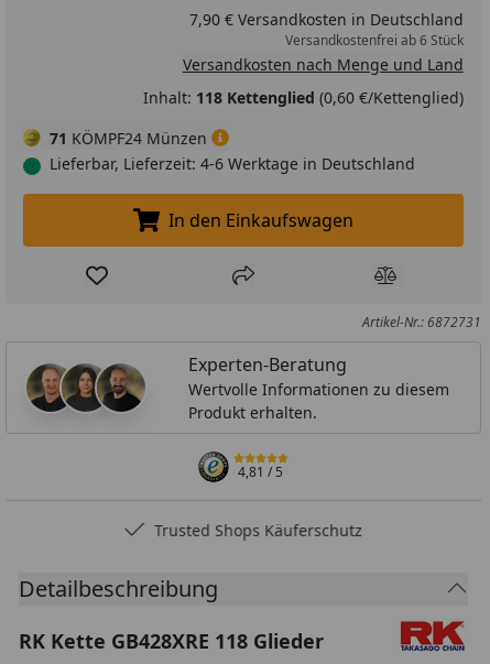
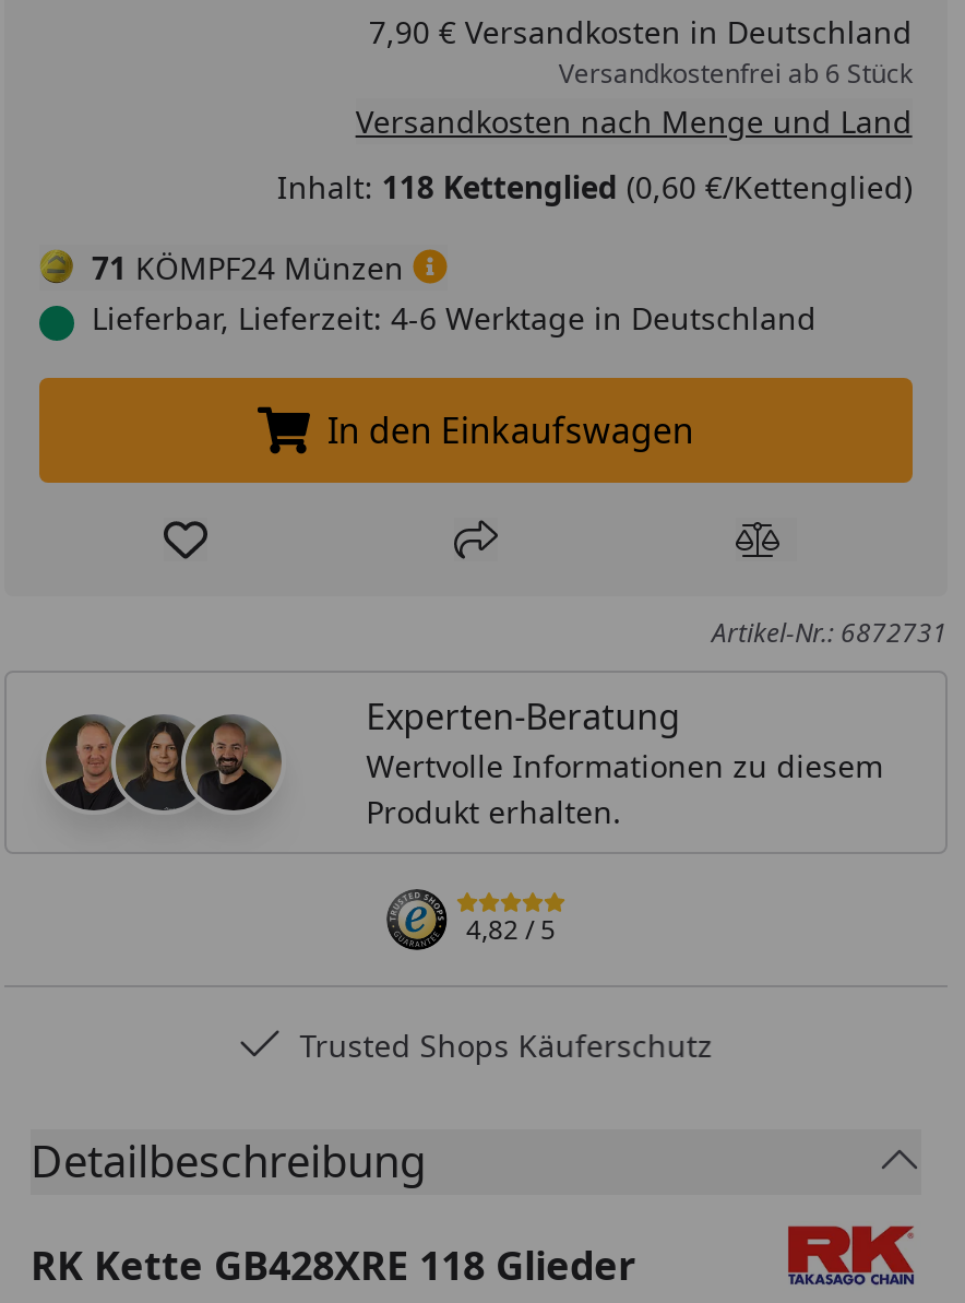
- 4,81 / 5
+ 4,82 / 5
